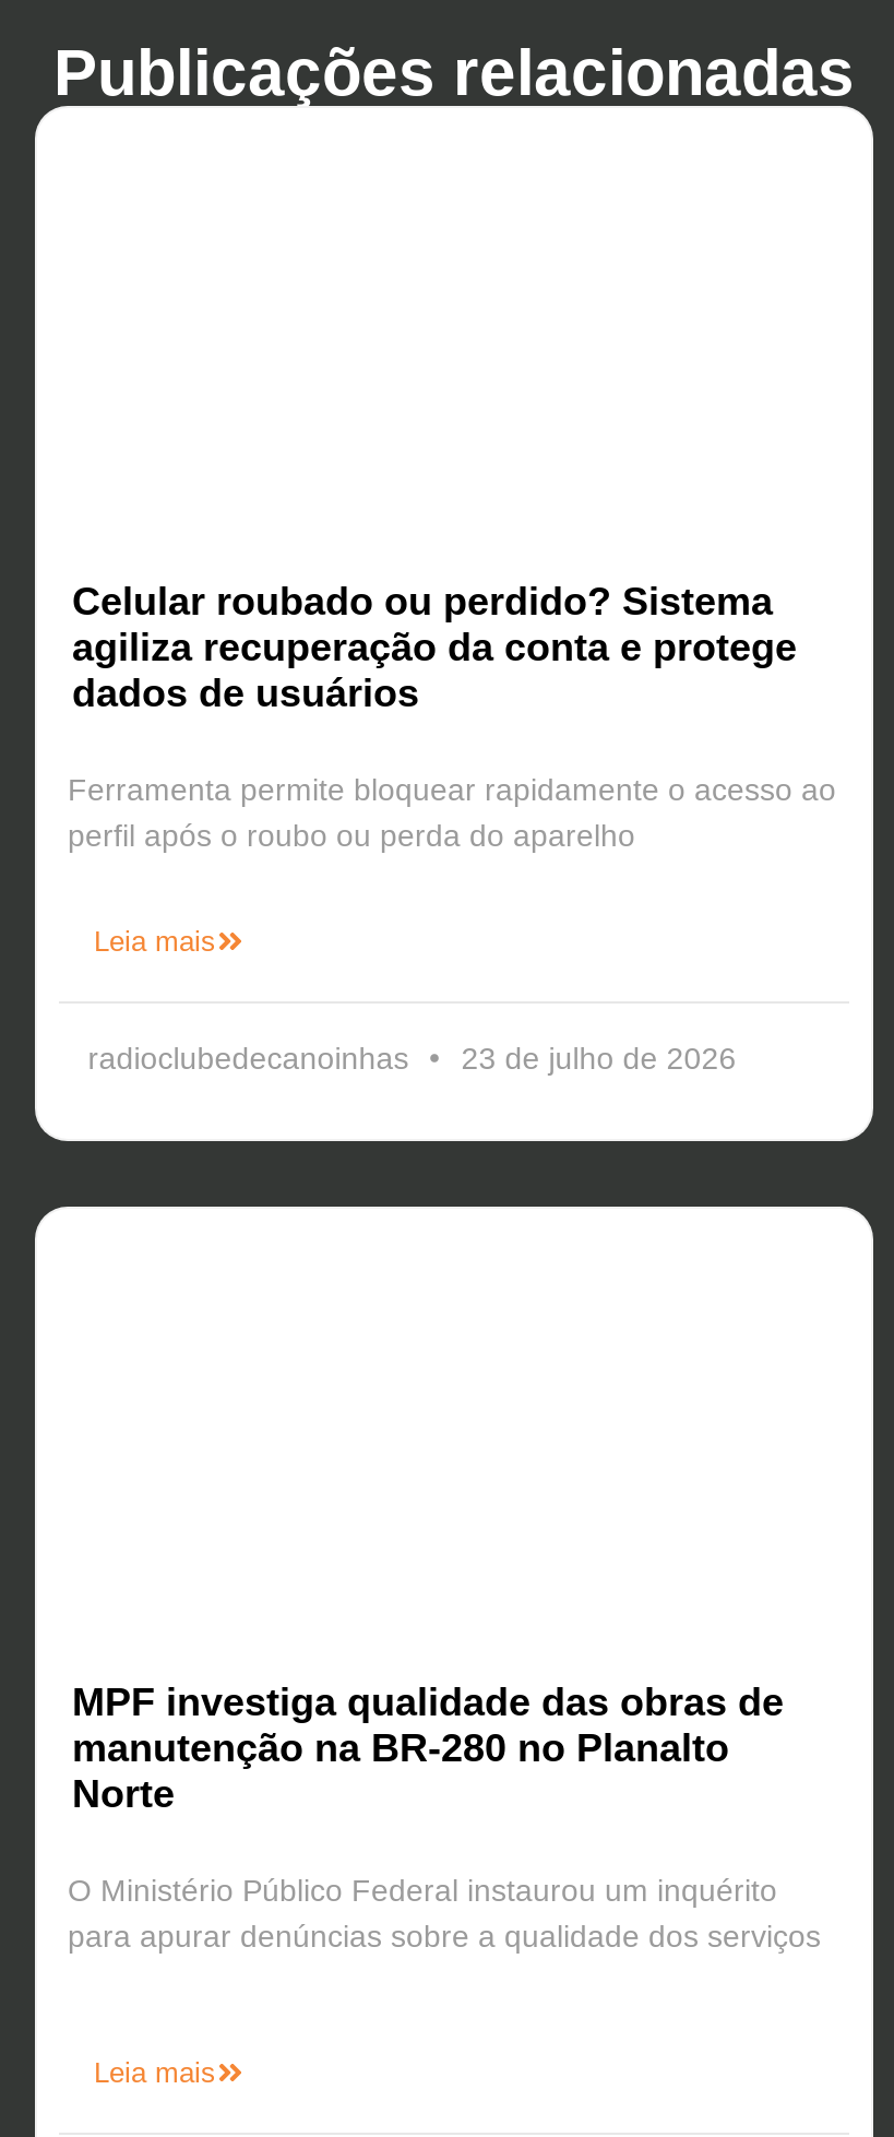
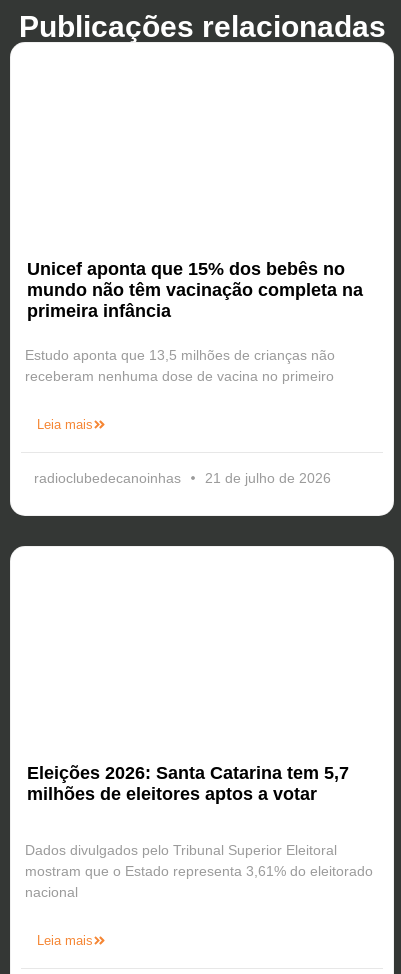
- Celular roubado ou perdido? Sistema
- agiliza recuperação da conta e protege
- dados de usuários
+ Unicef aponta que 15% dos bebês no
+ mundo não têm vacinação completa na
+ primeira infância

- Ferramenta permite bloquear rapidamente o acesso ao
- perfil após o roubo ou perda do aparelho
+ Estudo aponta que 13,5 milhões de crianças não
+ receberam nenhuma dose de vacina no primeiro

- radioclubedecanoinhas 23 de julho de 2026
+ radioclubedecanoinhas 21 de julho de 2026

- MPF investiga qualidade das obras de
- manutenção na BR-280 no Planalto
- Norte
+ Eleições 2026: Santa Catarina tem 5,7
+ milhões de eleitores aptos a votar

- O Ministério Público Federal instaurou um inquérito
- para apurar denúncias sobre a qualidade dos serviços
+ Dados divulgados pelo Tribunal Superior Eleitoral
+ mostram que o Estado representa 3,61% do eleitorado
+ nacional
